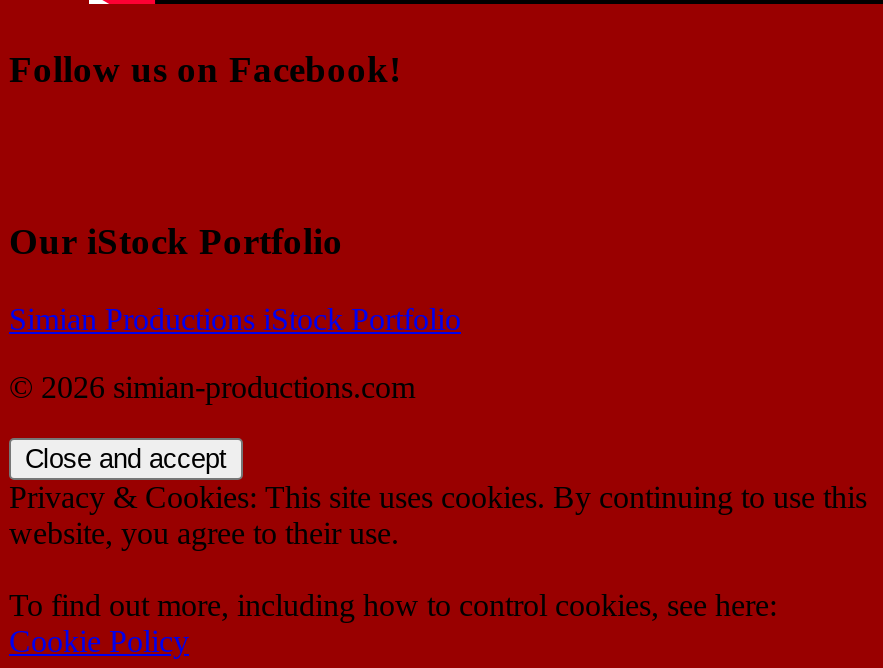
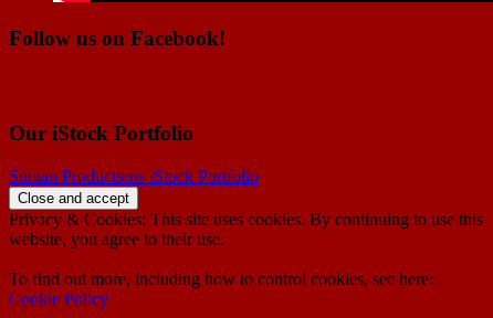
- © 2026 simian-productions.com
